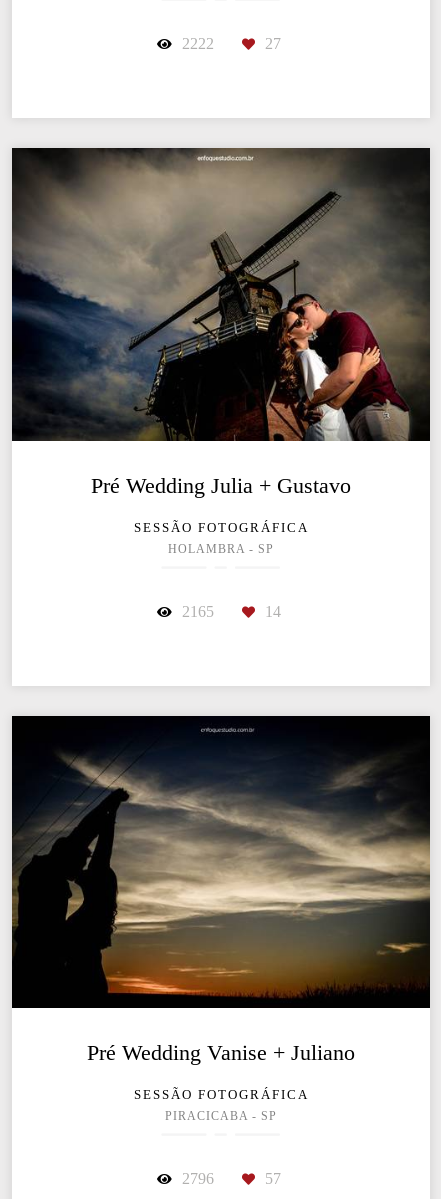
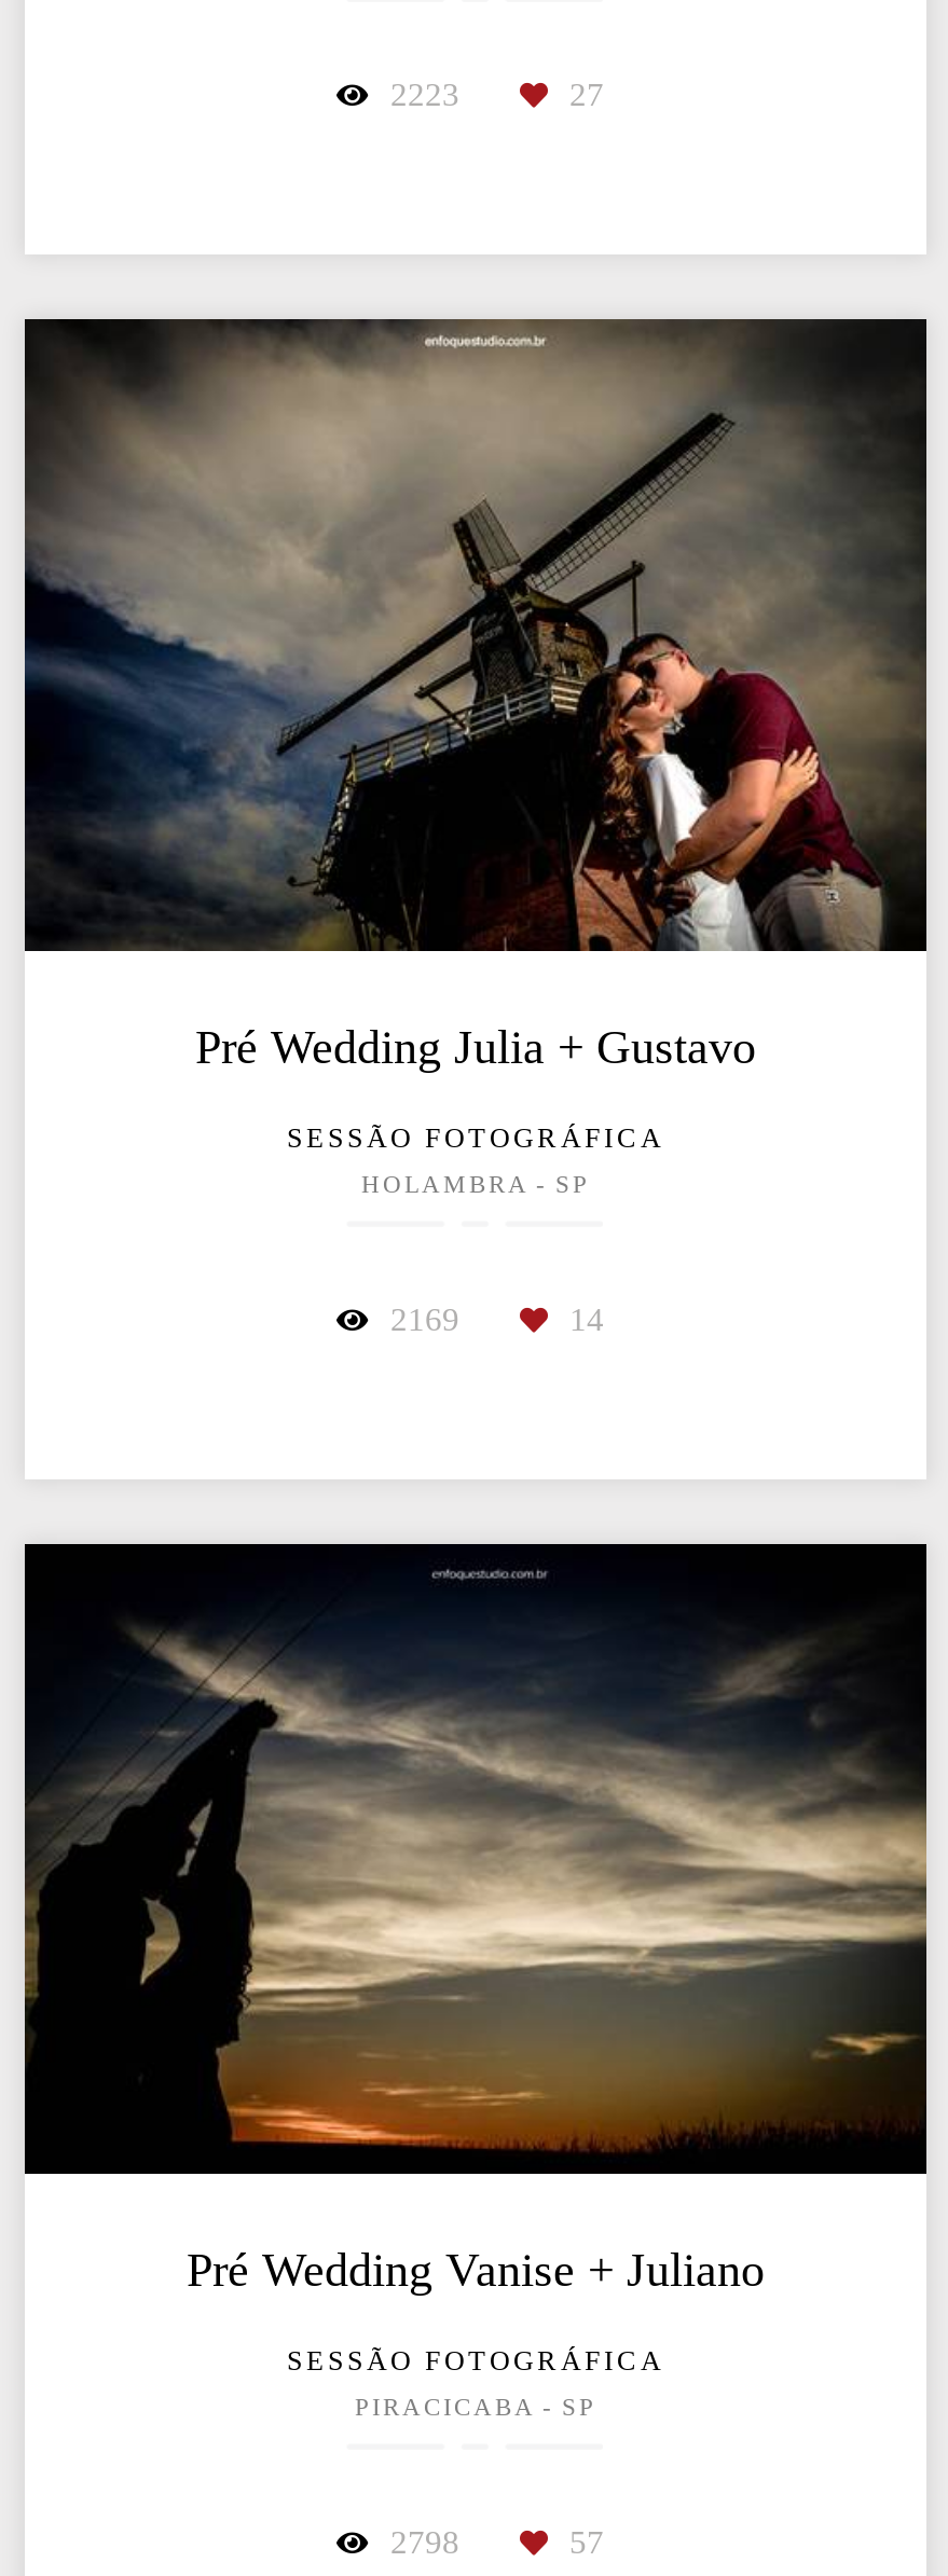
- 2222
+ 2223

- 2165
+ 2169

- 2796
+ 2798
